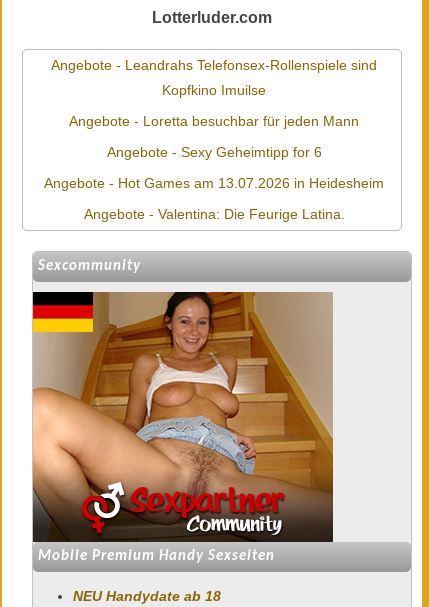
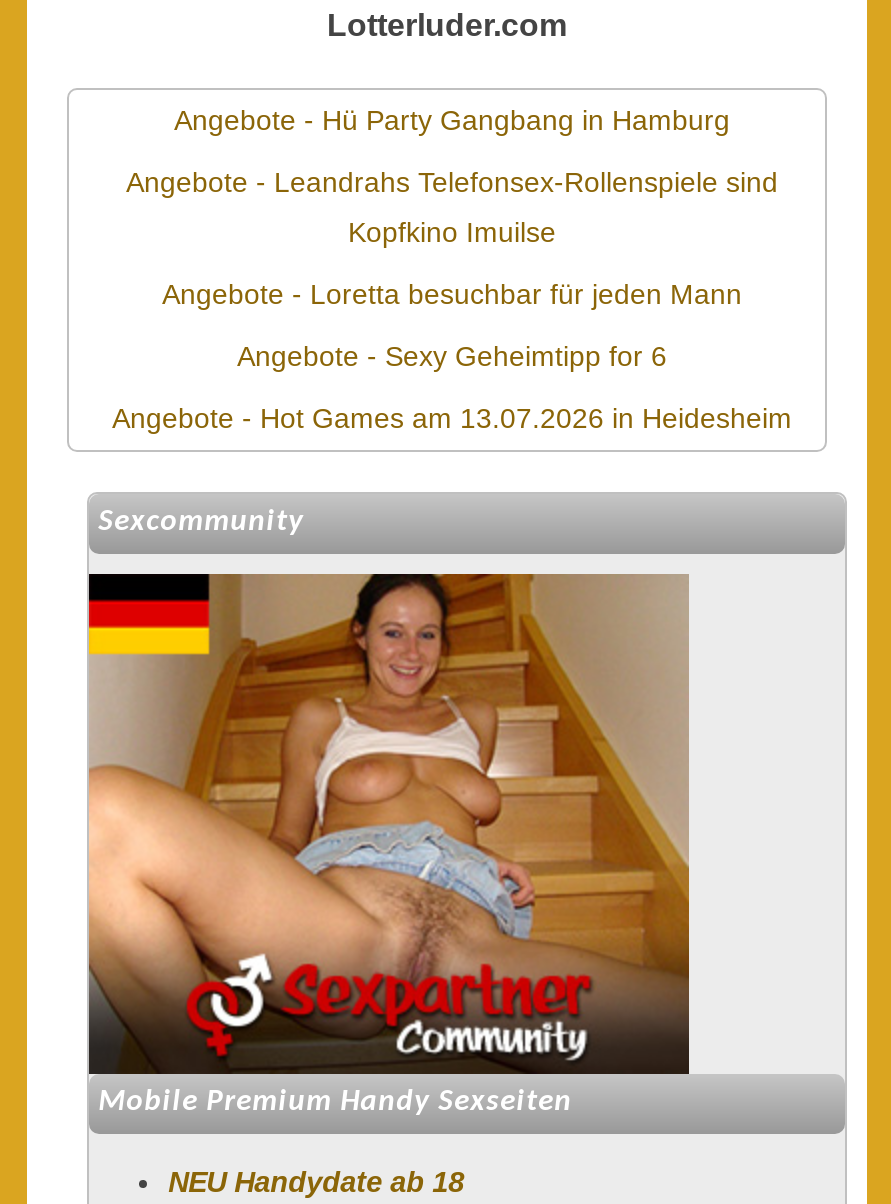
+ Angebote - Hü Party Gangbang in Hamburg

moved down: Angebote - Leandrahs Telefonsex-Rollenspiele sind | Kopfkino Imuilse | Angebote - Loretta besuchbar für jeden Mann | Angebote - Sexy Geheimtipp for 6 | Angebote - Hot Games am 13.07.2026 in Heidesheim

- Angebote - Valentina: Die Feurige Latina.
